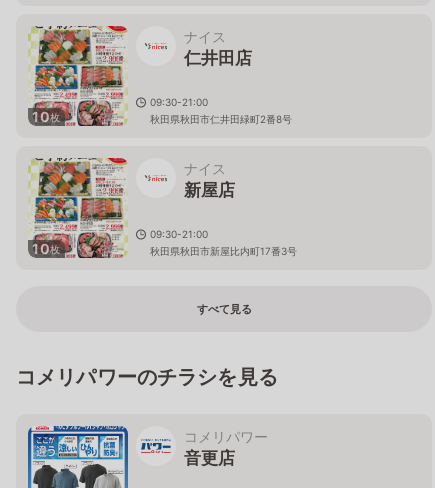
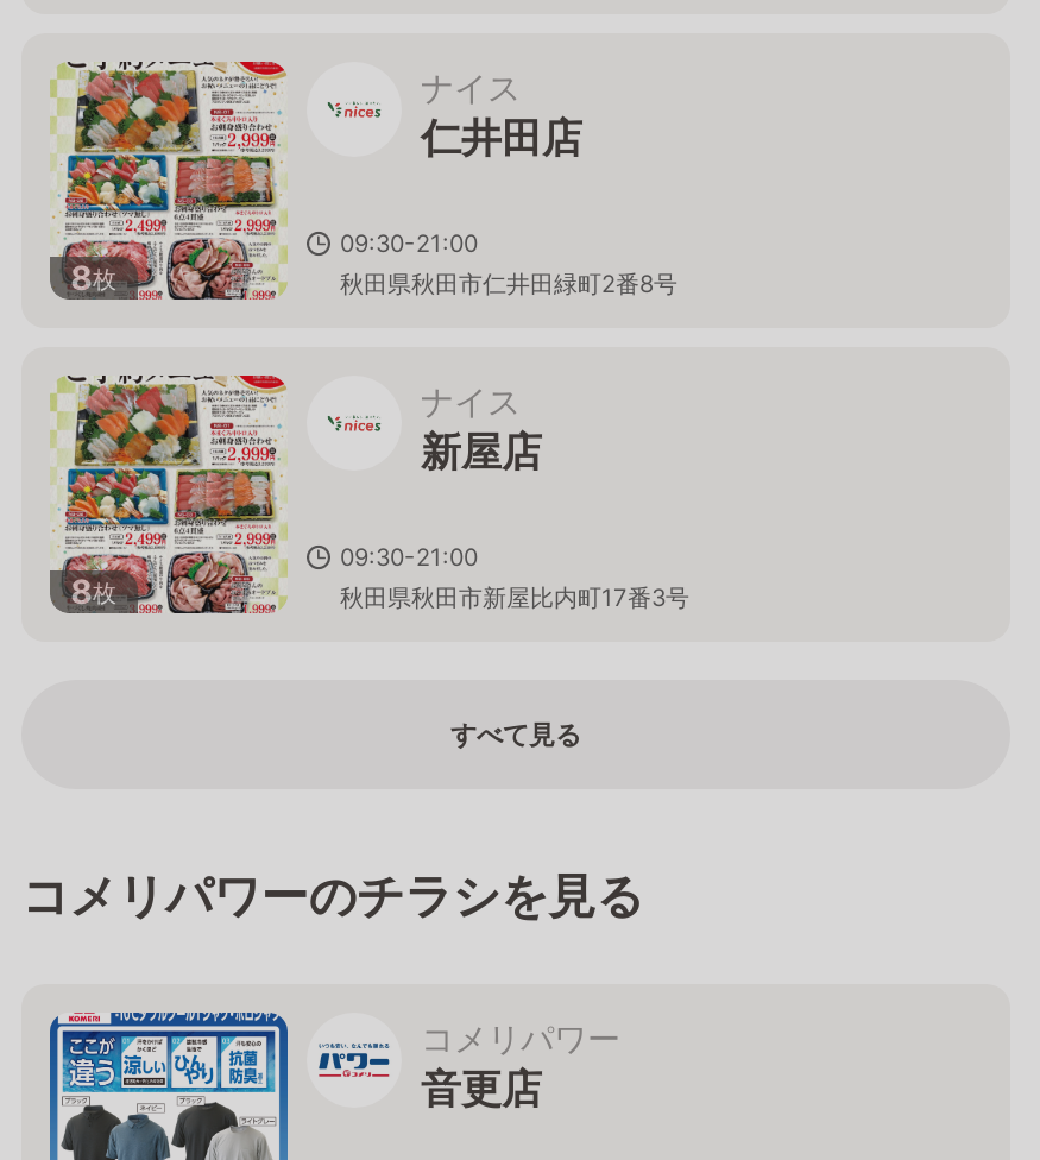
- 10枚
+ 8枚

- 10枚
+ 8枚
